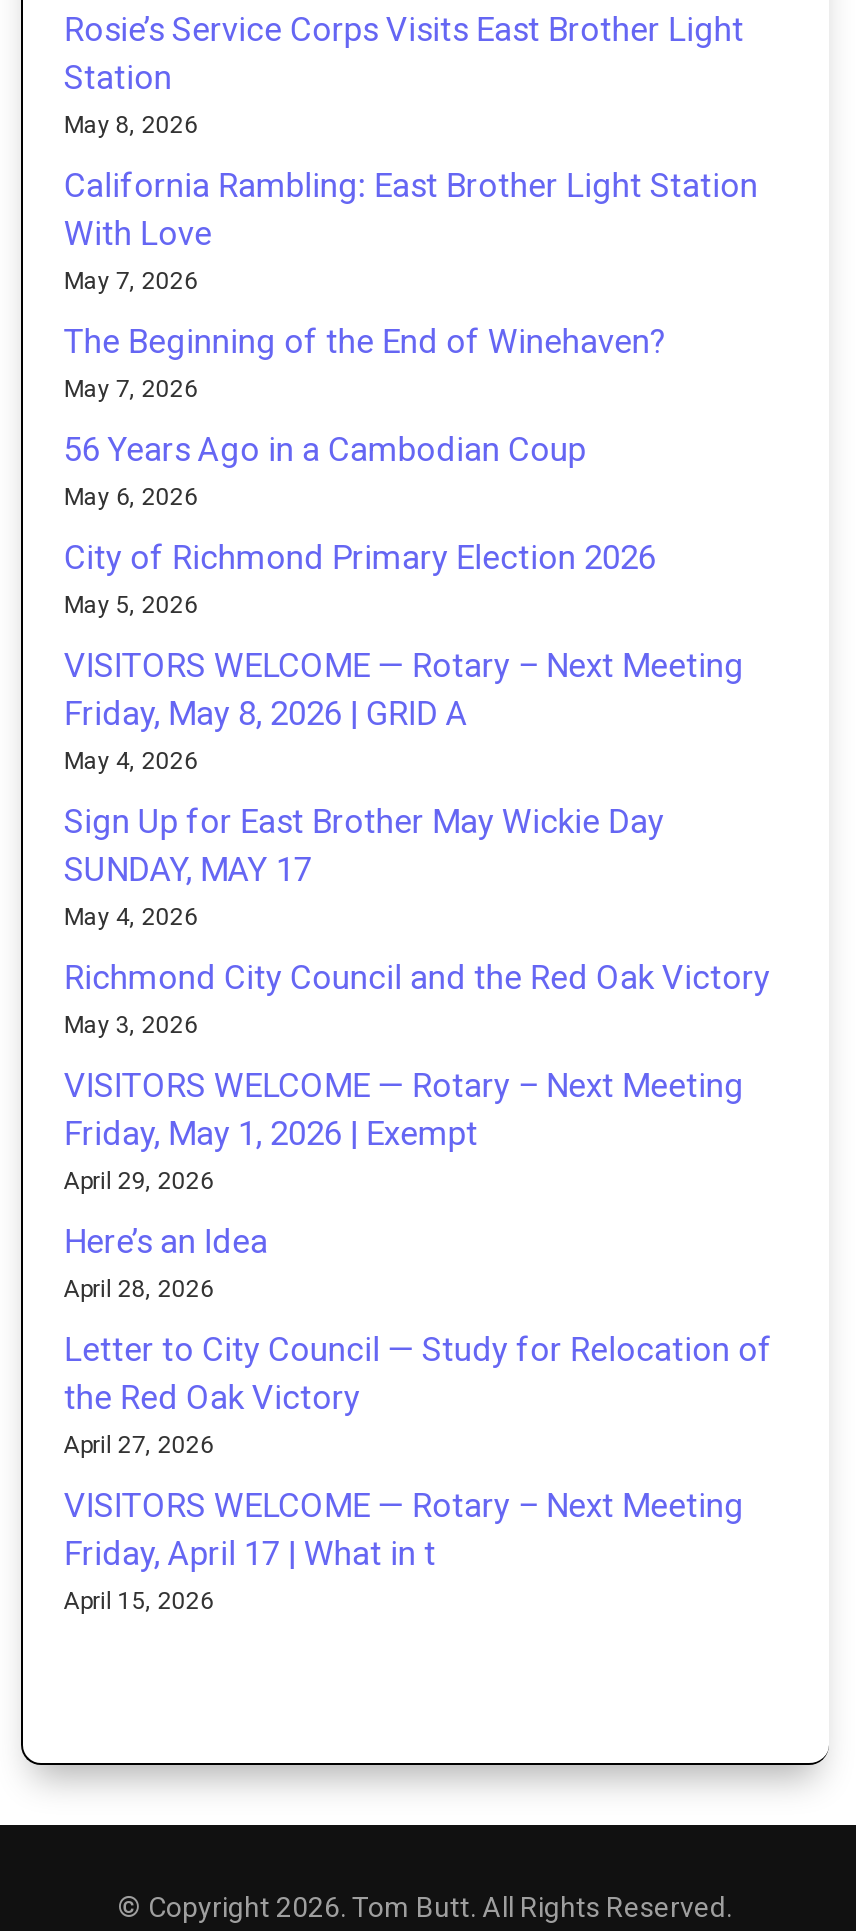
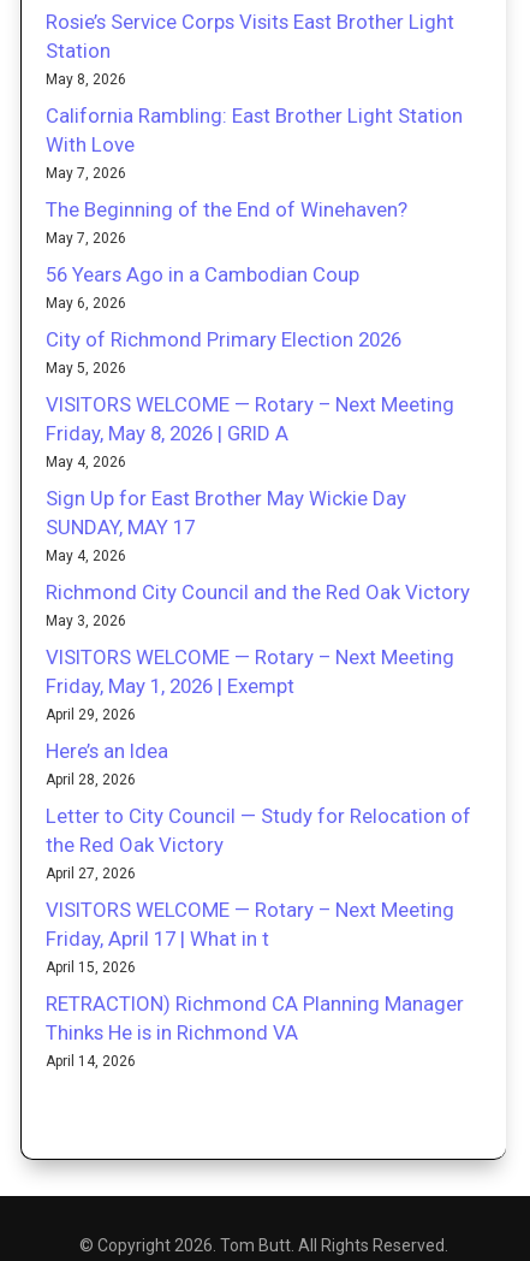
+ RETRACTION) Richmond CA Planning Manager
+ Thinks He is in Richmond VA
+ April 14, 2026
